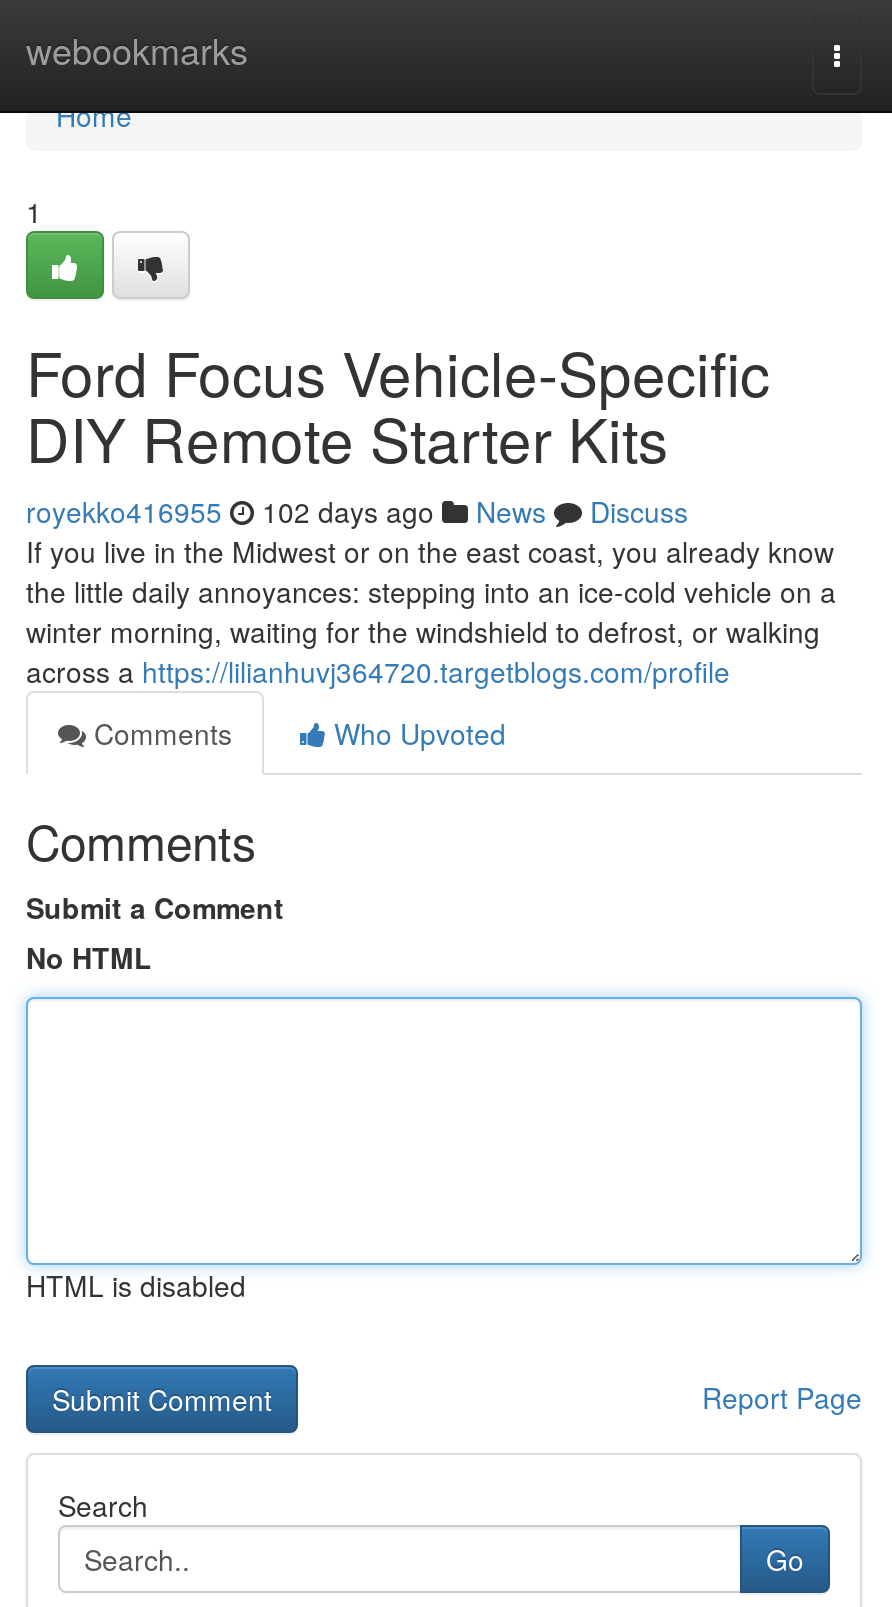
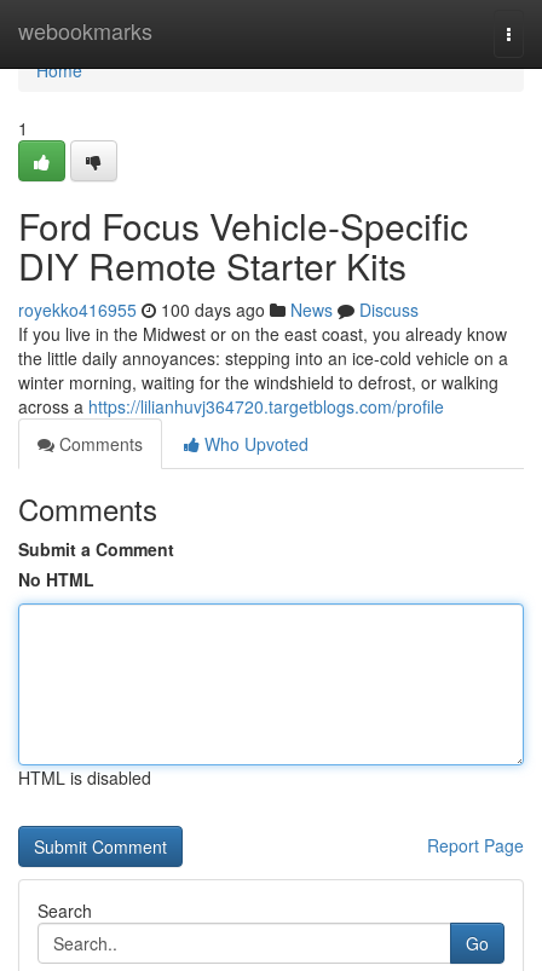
- royekko416955 102 days ago News Discuss
+ royekko416955 100 days ago News Discuss
